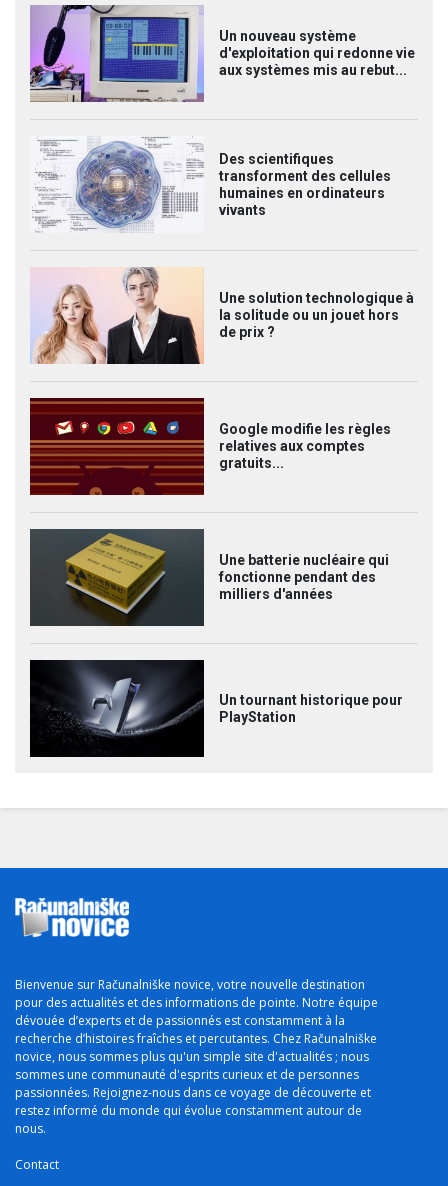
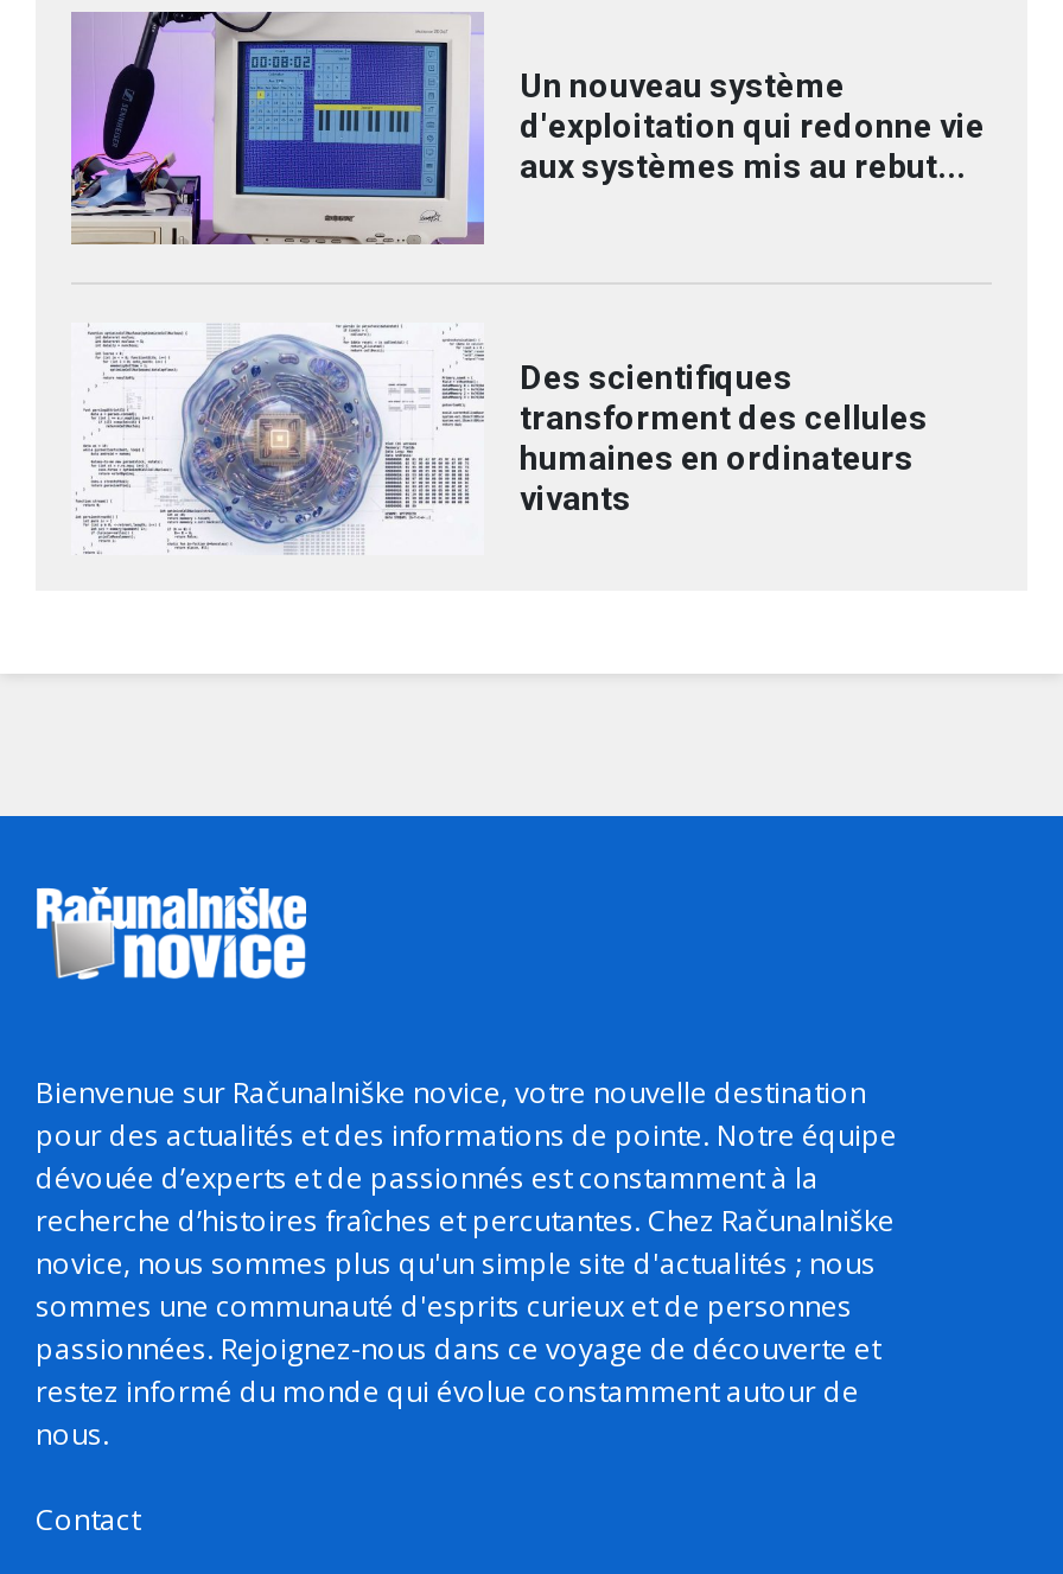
- [image]
- Une solution technologique à
- la solitude ou un jouet hors
- de prix ?

- [image]
- Google modifie les règles
- relatives aux comptes
- gratuits...

- [image]
- Une batterie nucléaire qui
- fonctionne pendant des
- milliers d'années

- [image]
- Un tournant historique pour
- PlayStation
